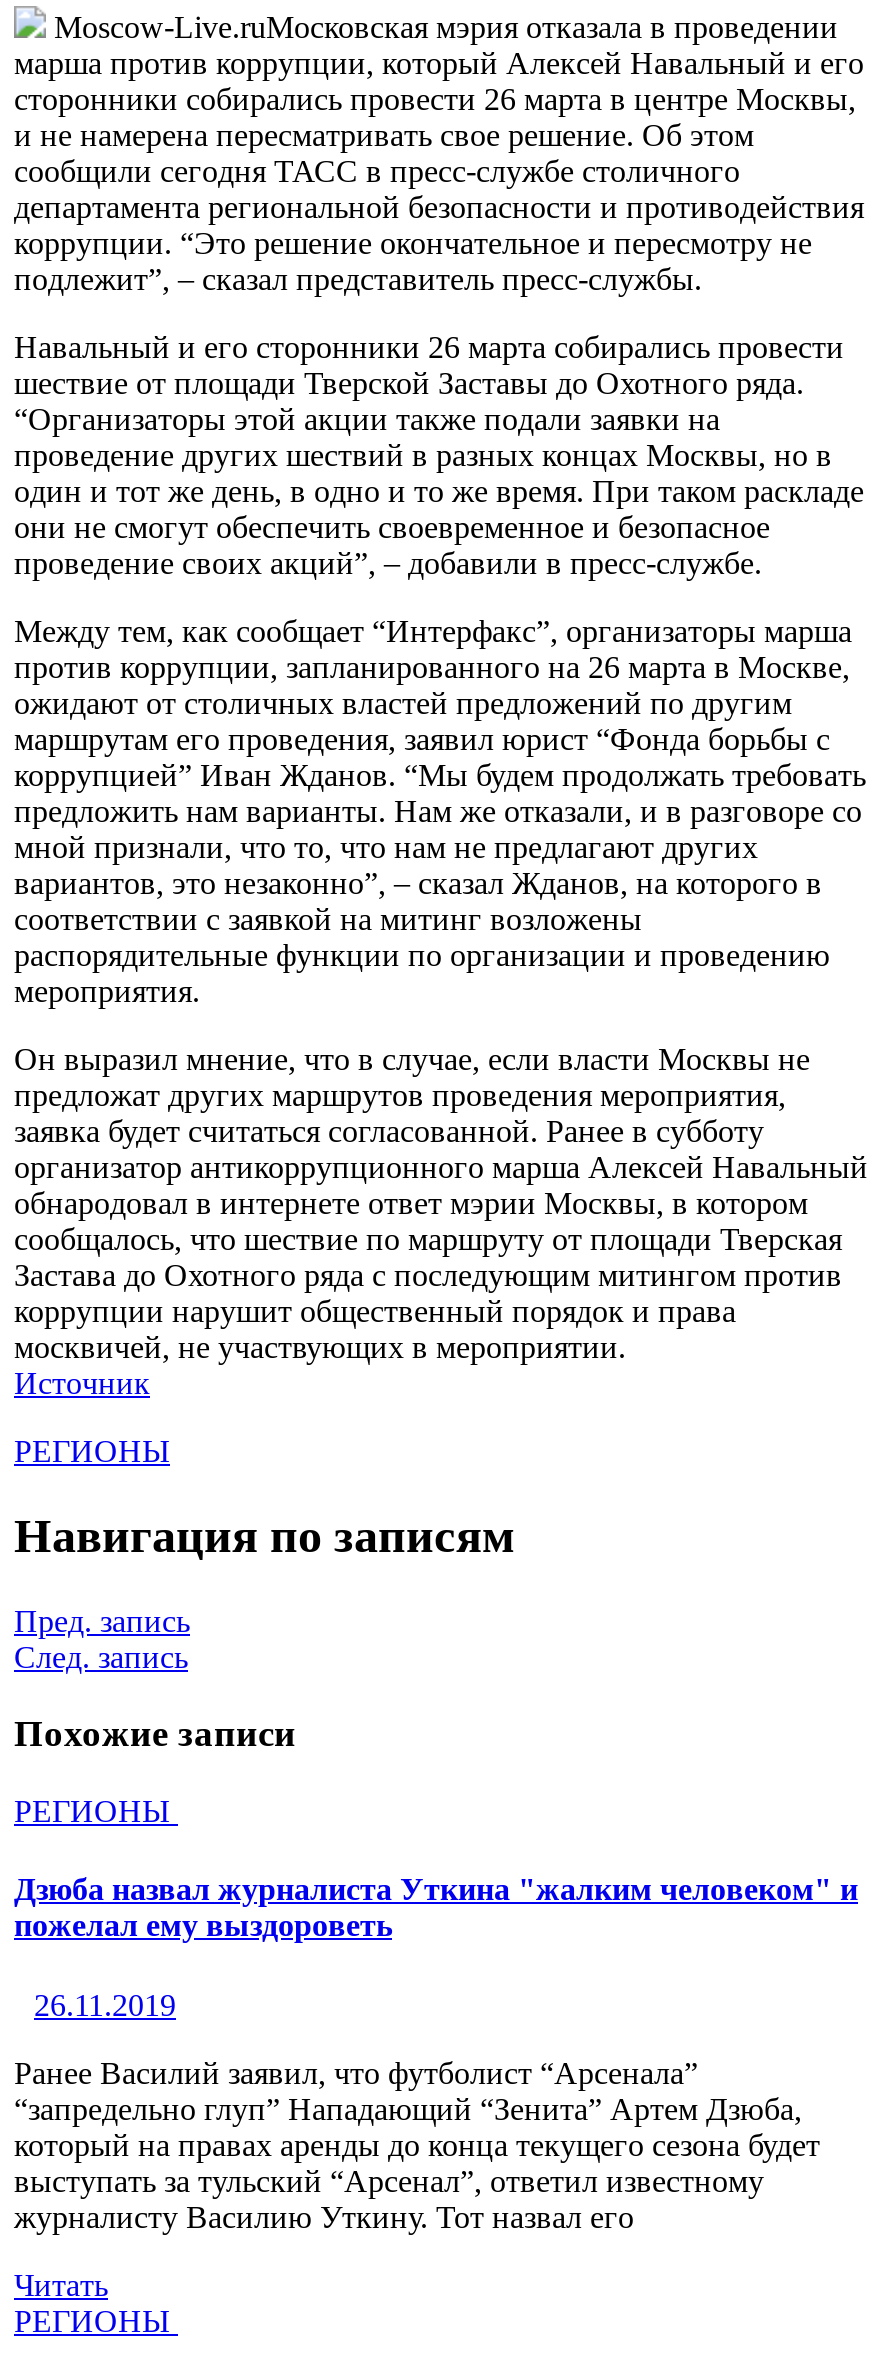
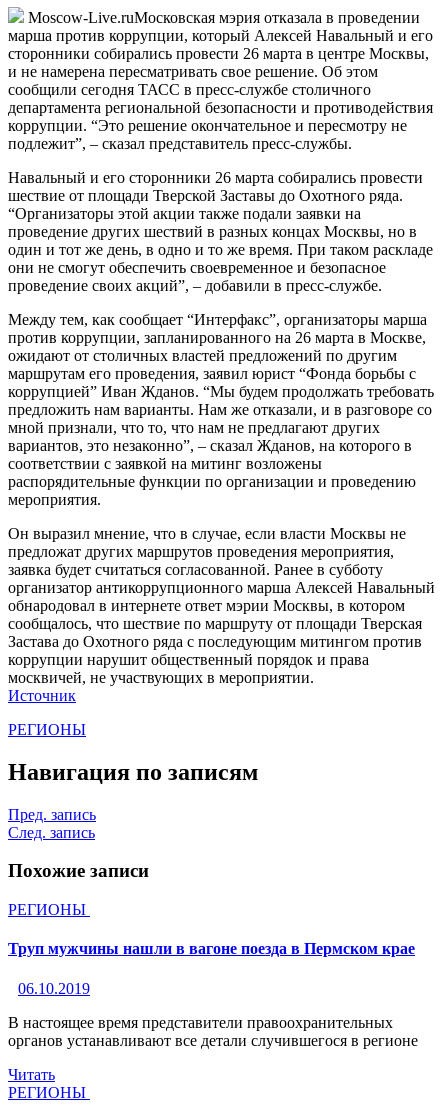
- Дзюба назвал журналиста Уткина "жалким человеком" и
- пожелал ему выздороветь
+ Труп мужчины нашли в вагоне поезда в Пермском крае

- 26.11.2019
+ 06.10.2019

- Ранее Василий заявил, что футболист “Арсенала”
- “запредельно глуп” Нападающий “Зенита” Артем Дзюба,
- который на правах аренды до конца текущего сезона будет
- выступать за тульский “Арсенал”, ответил известному
- журналисту Василию Уткину. Тот назвал его
+ В настоящее время представители правоохранительных
+ органов устанавливают все детали случившегося в регионе
